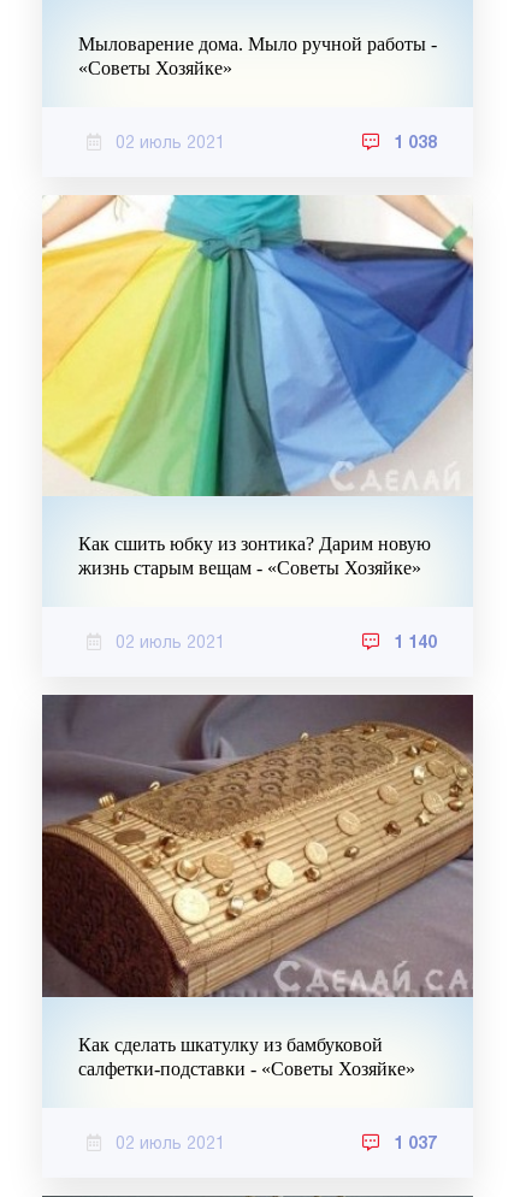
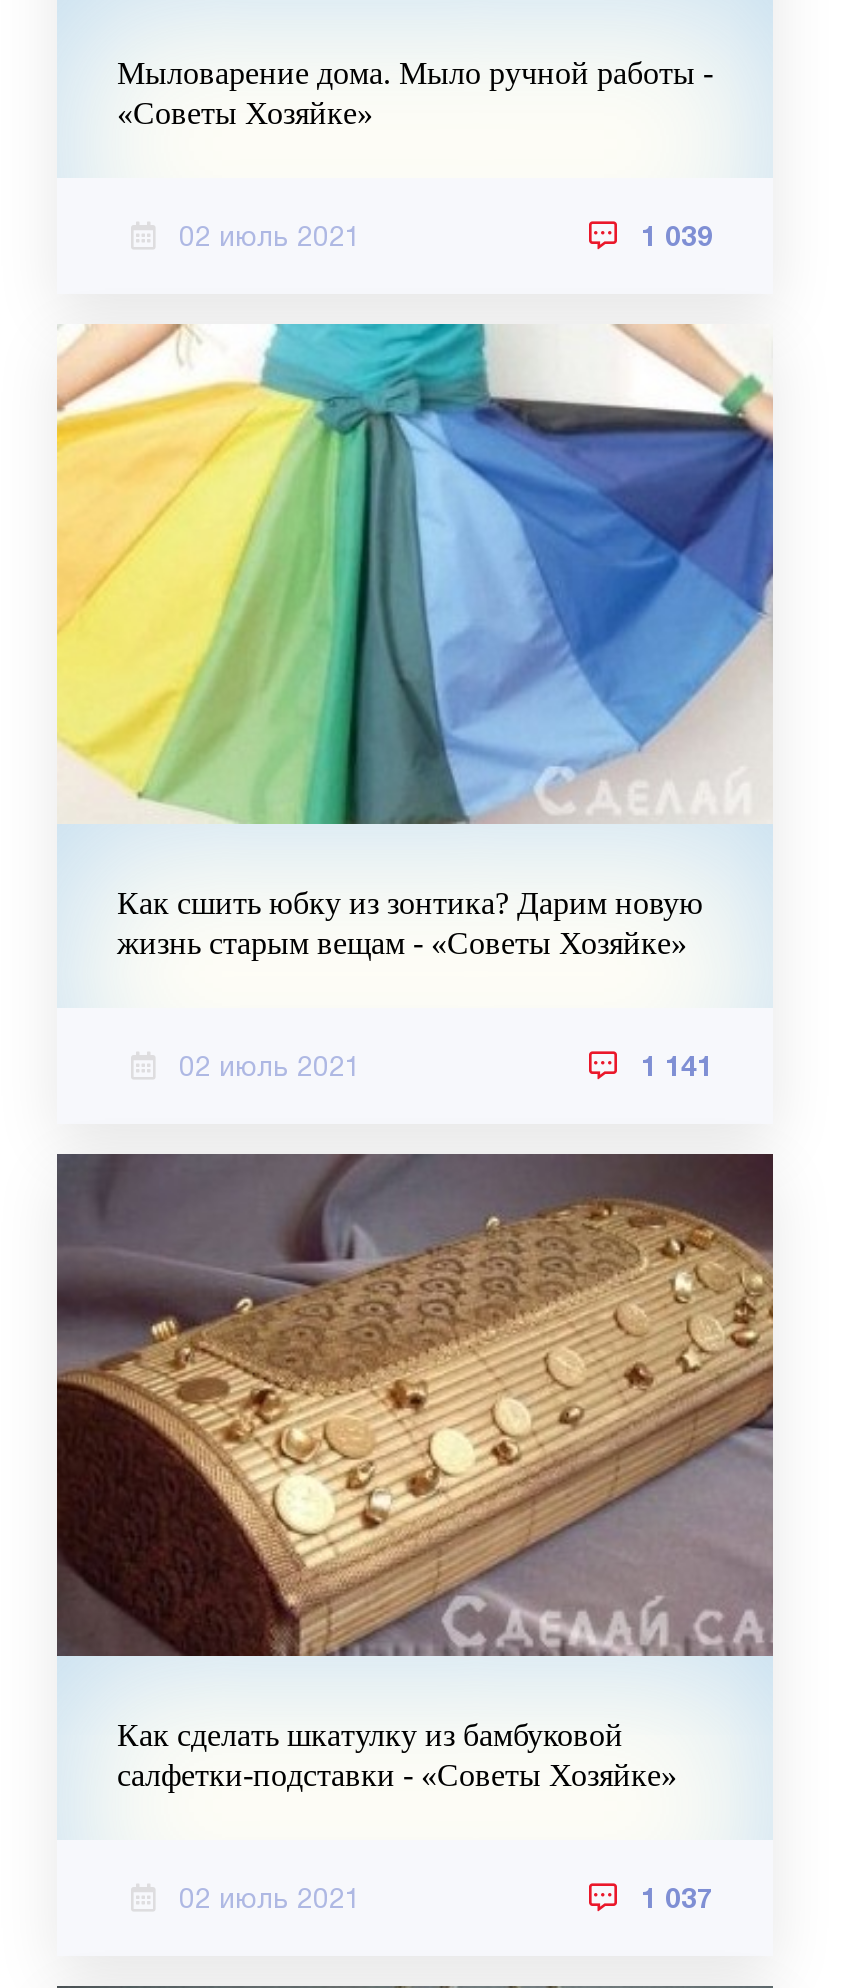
- 1 038
+ 1 039

- 1 140
+ 1 141
